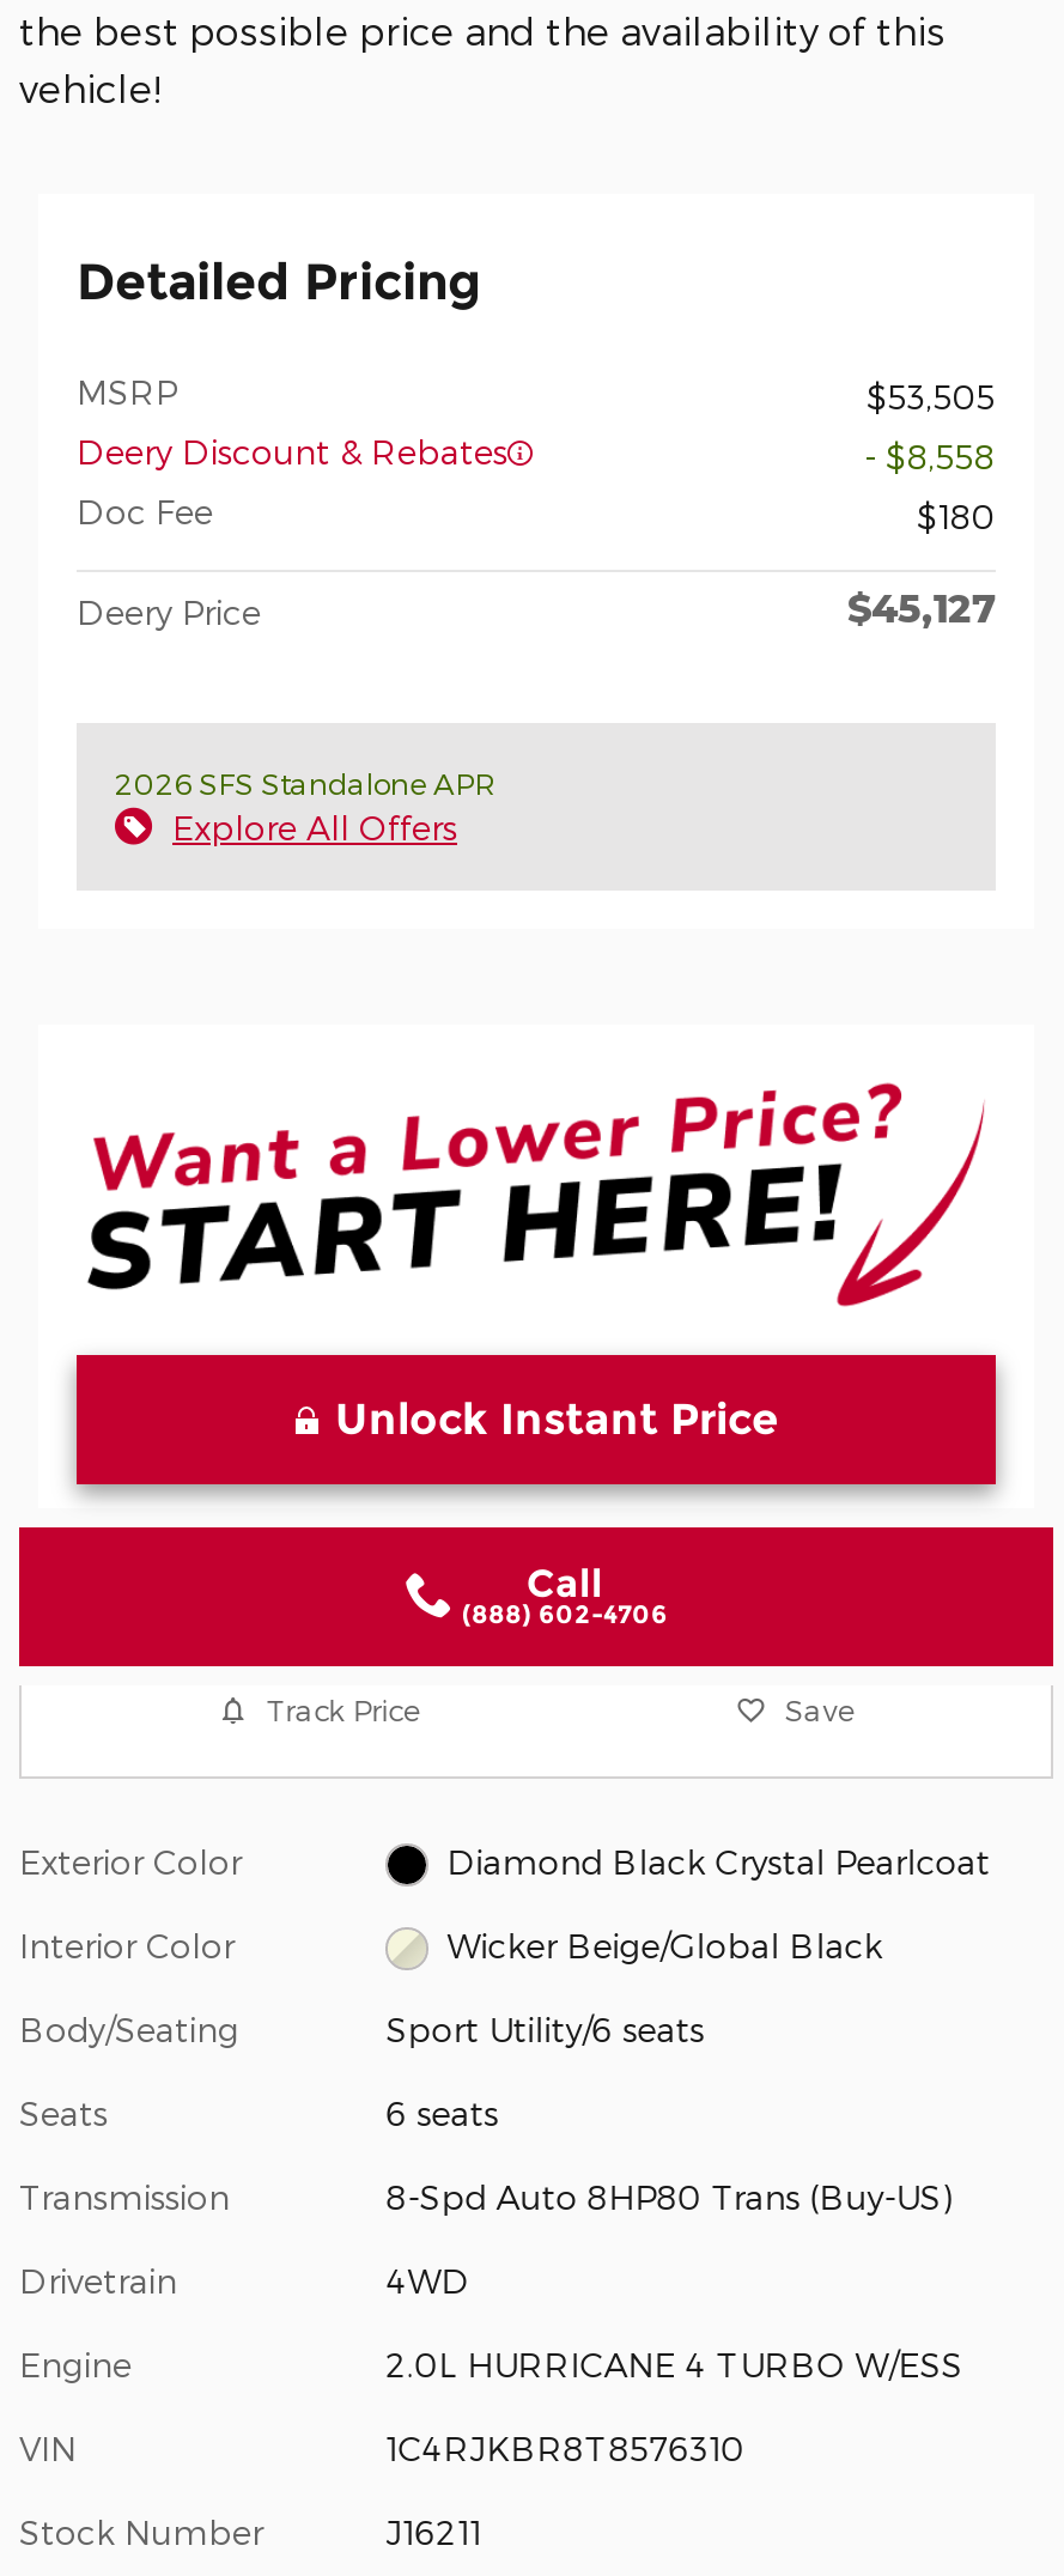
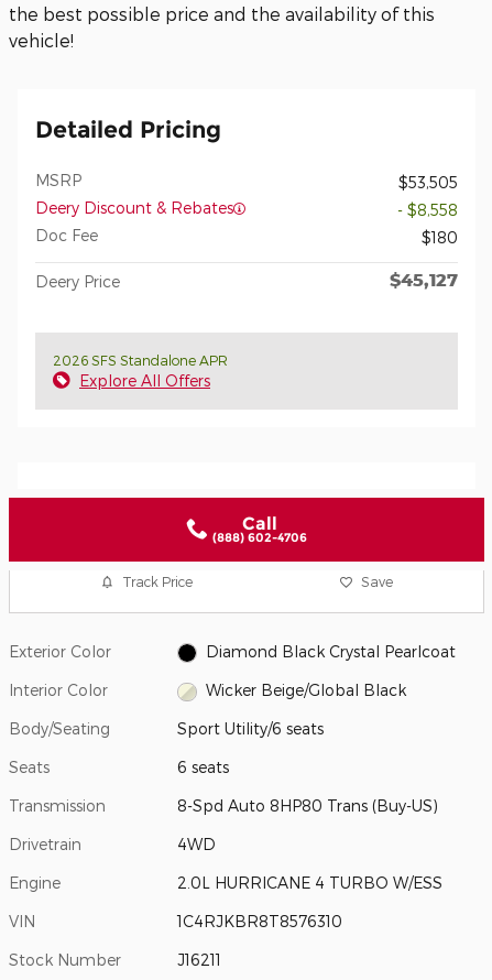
- [image]
- Unlock Instant Price
